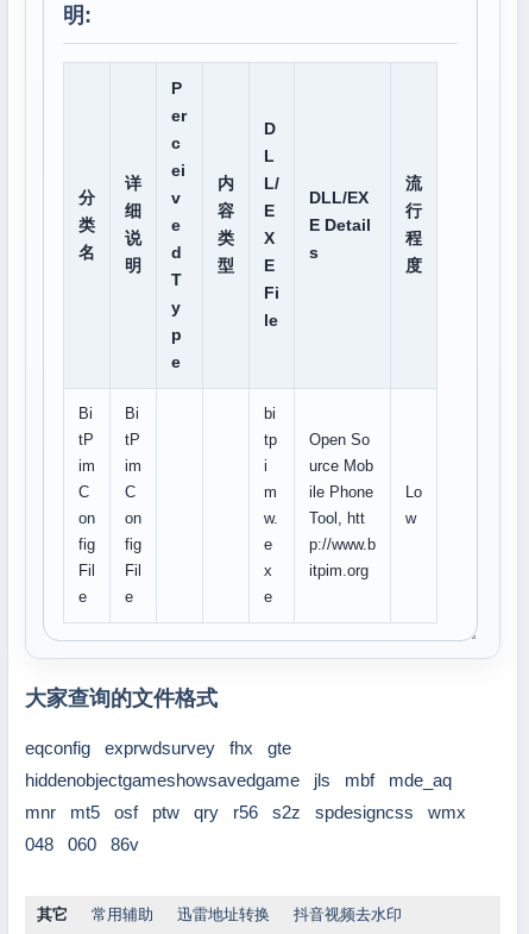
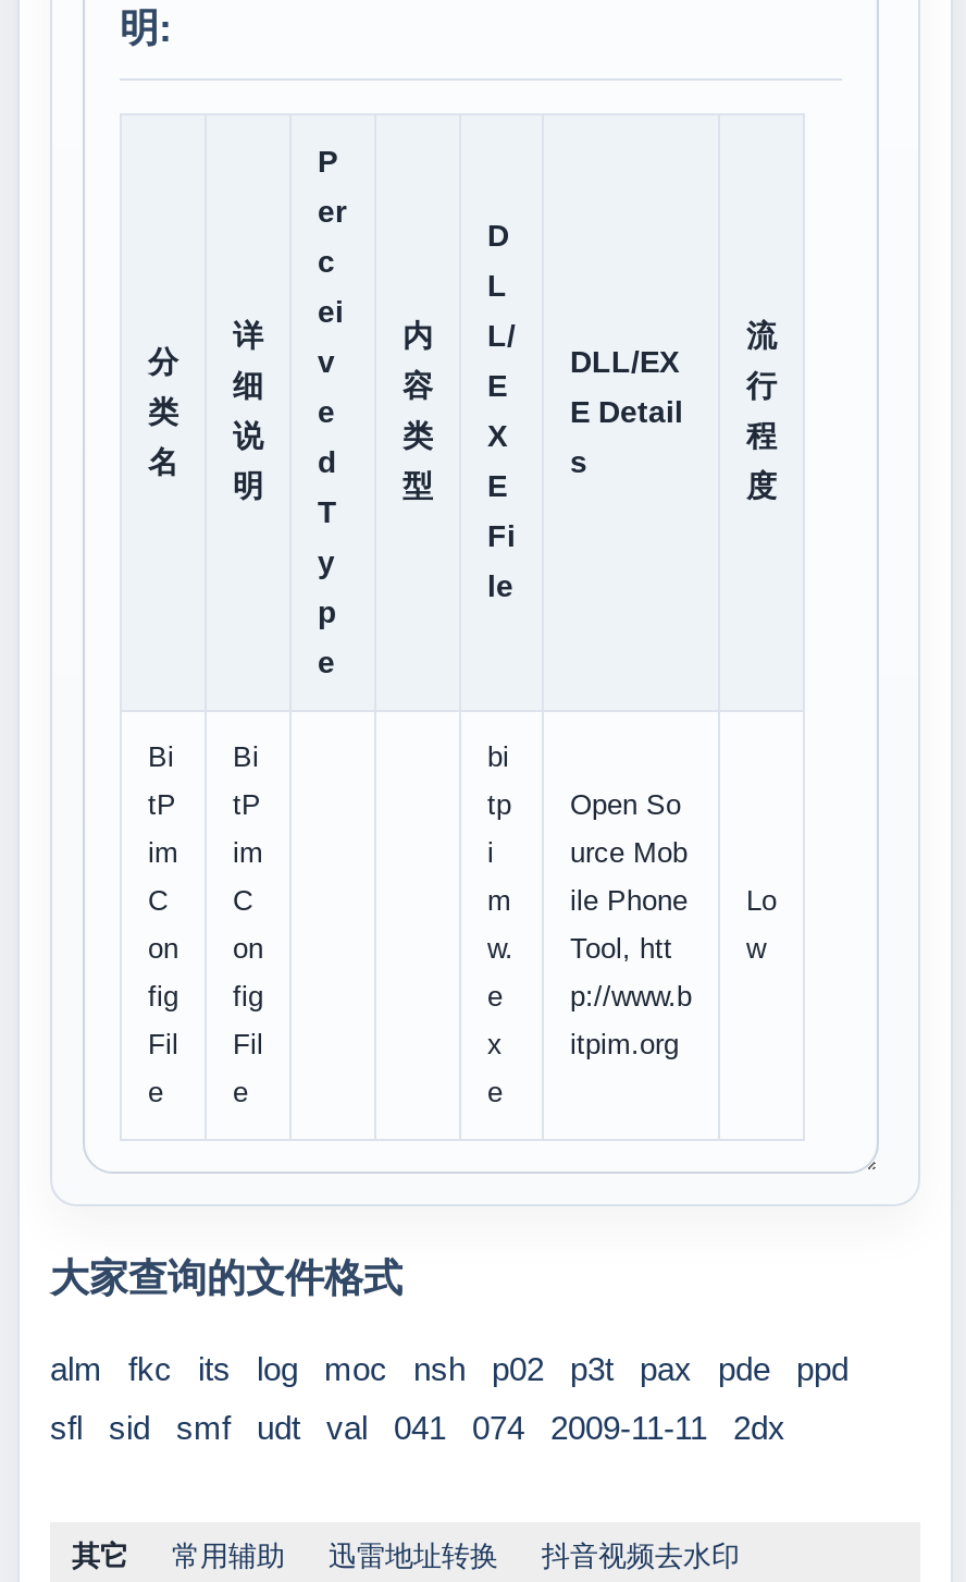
- eqconfig
- exprwdsurvey
- fhx
- gte
- hiddenobjectgameshowsavedgame
- jls
- mbf
- mde_aq
- mnr
- mt5
- osf
- ptw
- qry
- r56
- s2z
- spdesigncss
- wmx
- 048
- 060
- 86v
+ alm
+ fkc
+ its
+ log
+ moc
+ nsh
+ p02
+ p3t
+ pax
+ pde
+ ppd
+ sfl
+ sid
+ smf
+ udt
+ val
+ 041
+ 074
+ 2009-11-11
+ 2dx
